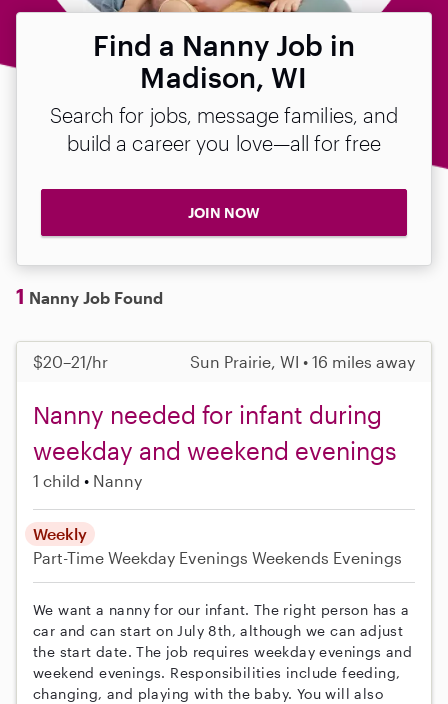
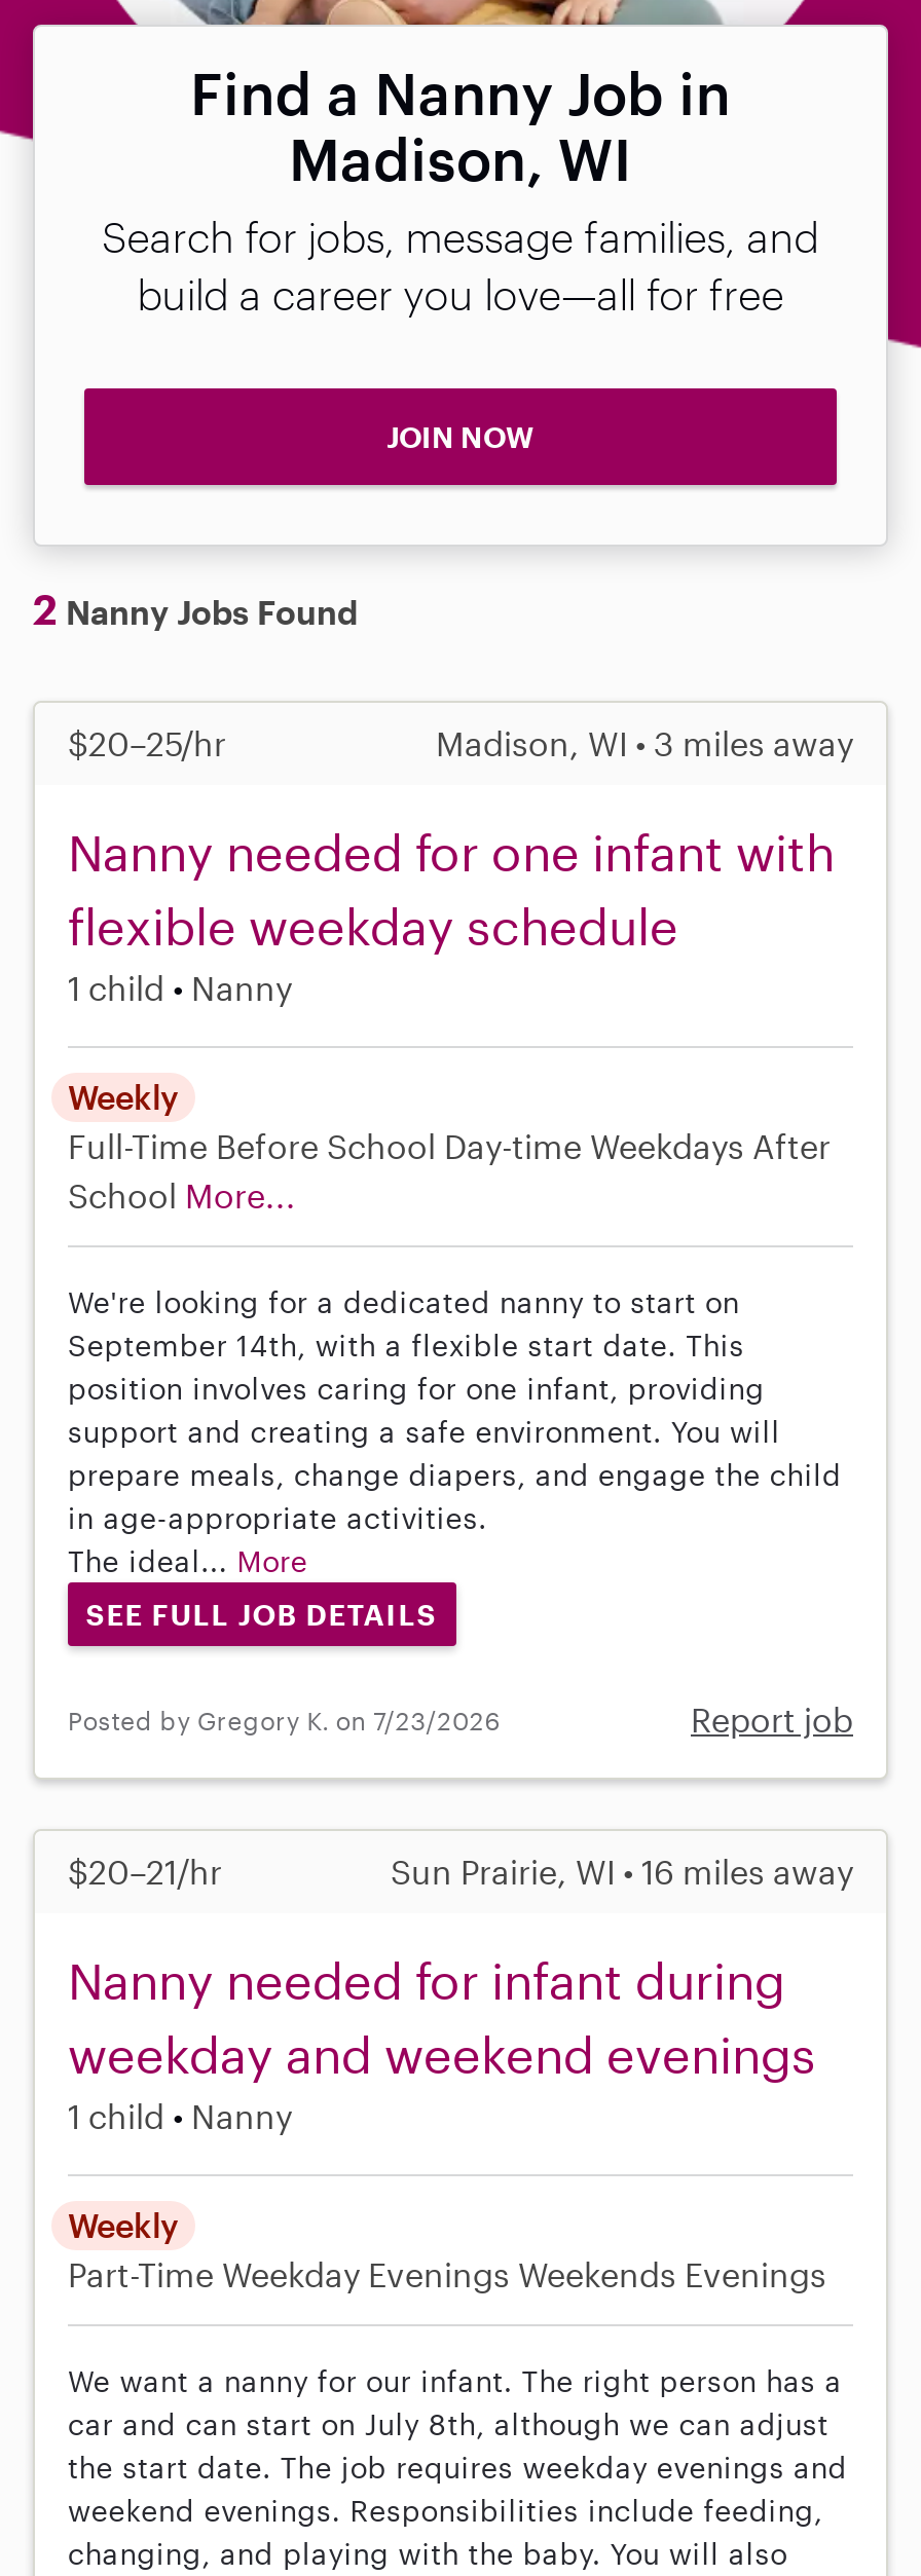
- 1 Nanny Job Found
+ 2 Nanny Jobs Found
+ $20–25/hr
+ Madison, WI • 3 miles away
+ Nanny needed for one infant with
+ flexible weekday schedule
+ 1 child
+ Nanny
+ Weekly
+ Full-Time Before School Day-time Weekdays After
+ School More...
+ We're looking for a dedicated nanny to start on
+ September 14th, with a flexible start date. This
+ position involves caring for one infant, providing
+ support and creating a safe environment. You will
+ prepare meals, change diapers, and engage the child
+ in age-appropriate activities.
+ The ideal... More
+ SEE FULL JOB DETAILS
+ Posted by Gregory K. on 7/23/2026
+ Report job
